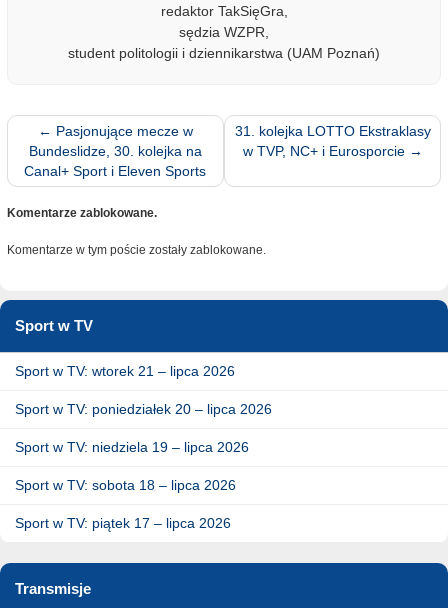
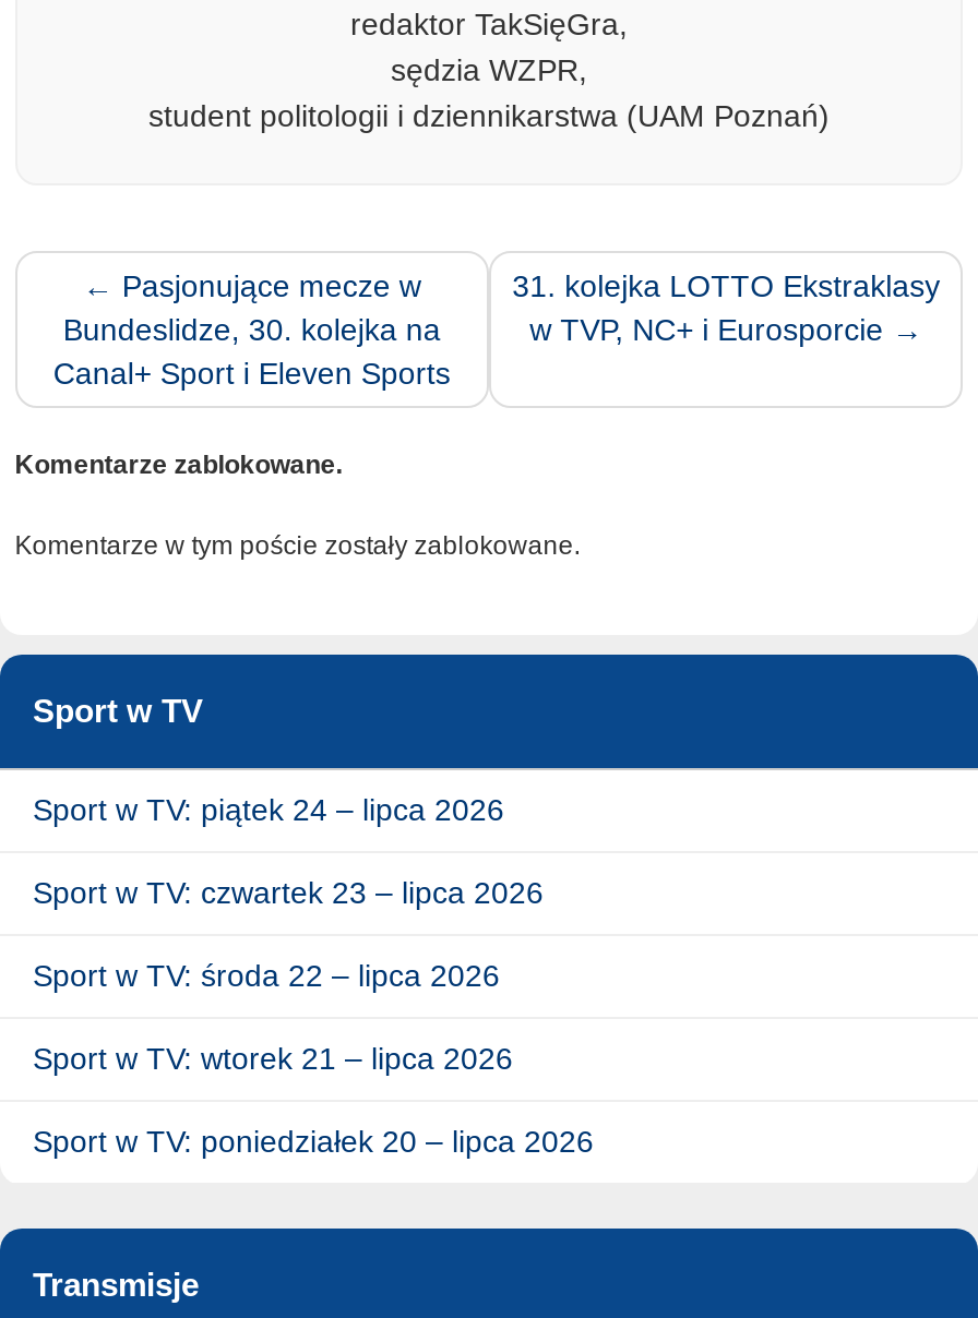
+ Sport w TV: piątek 24 – lipca 2026
+ Sport w TV: czwartek 23 – lipca 2026
+ Sport w TV: środa 22 – lipca 2026

moved down: Sport w TV: wtorek 21 – lipca 2026 | Sport w TV: poniedziałek 20 – lipca 2026

- Sport w TV: niedziela 19 – lipca 2026
- Sport w TV: sobota 18 – lipca 2026
- Sport w TV: piątek 17 – lipca 2026
